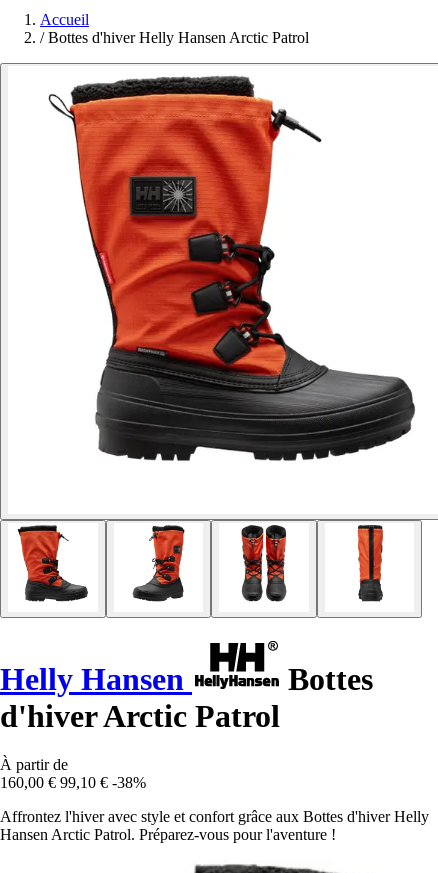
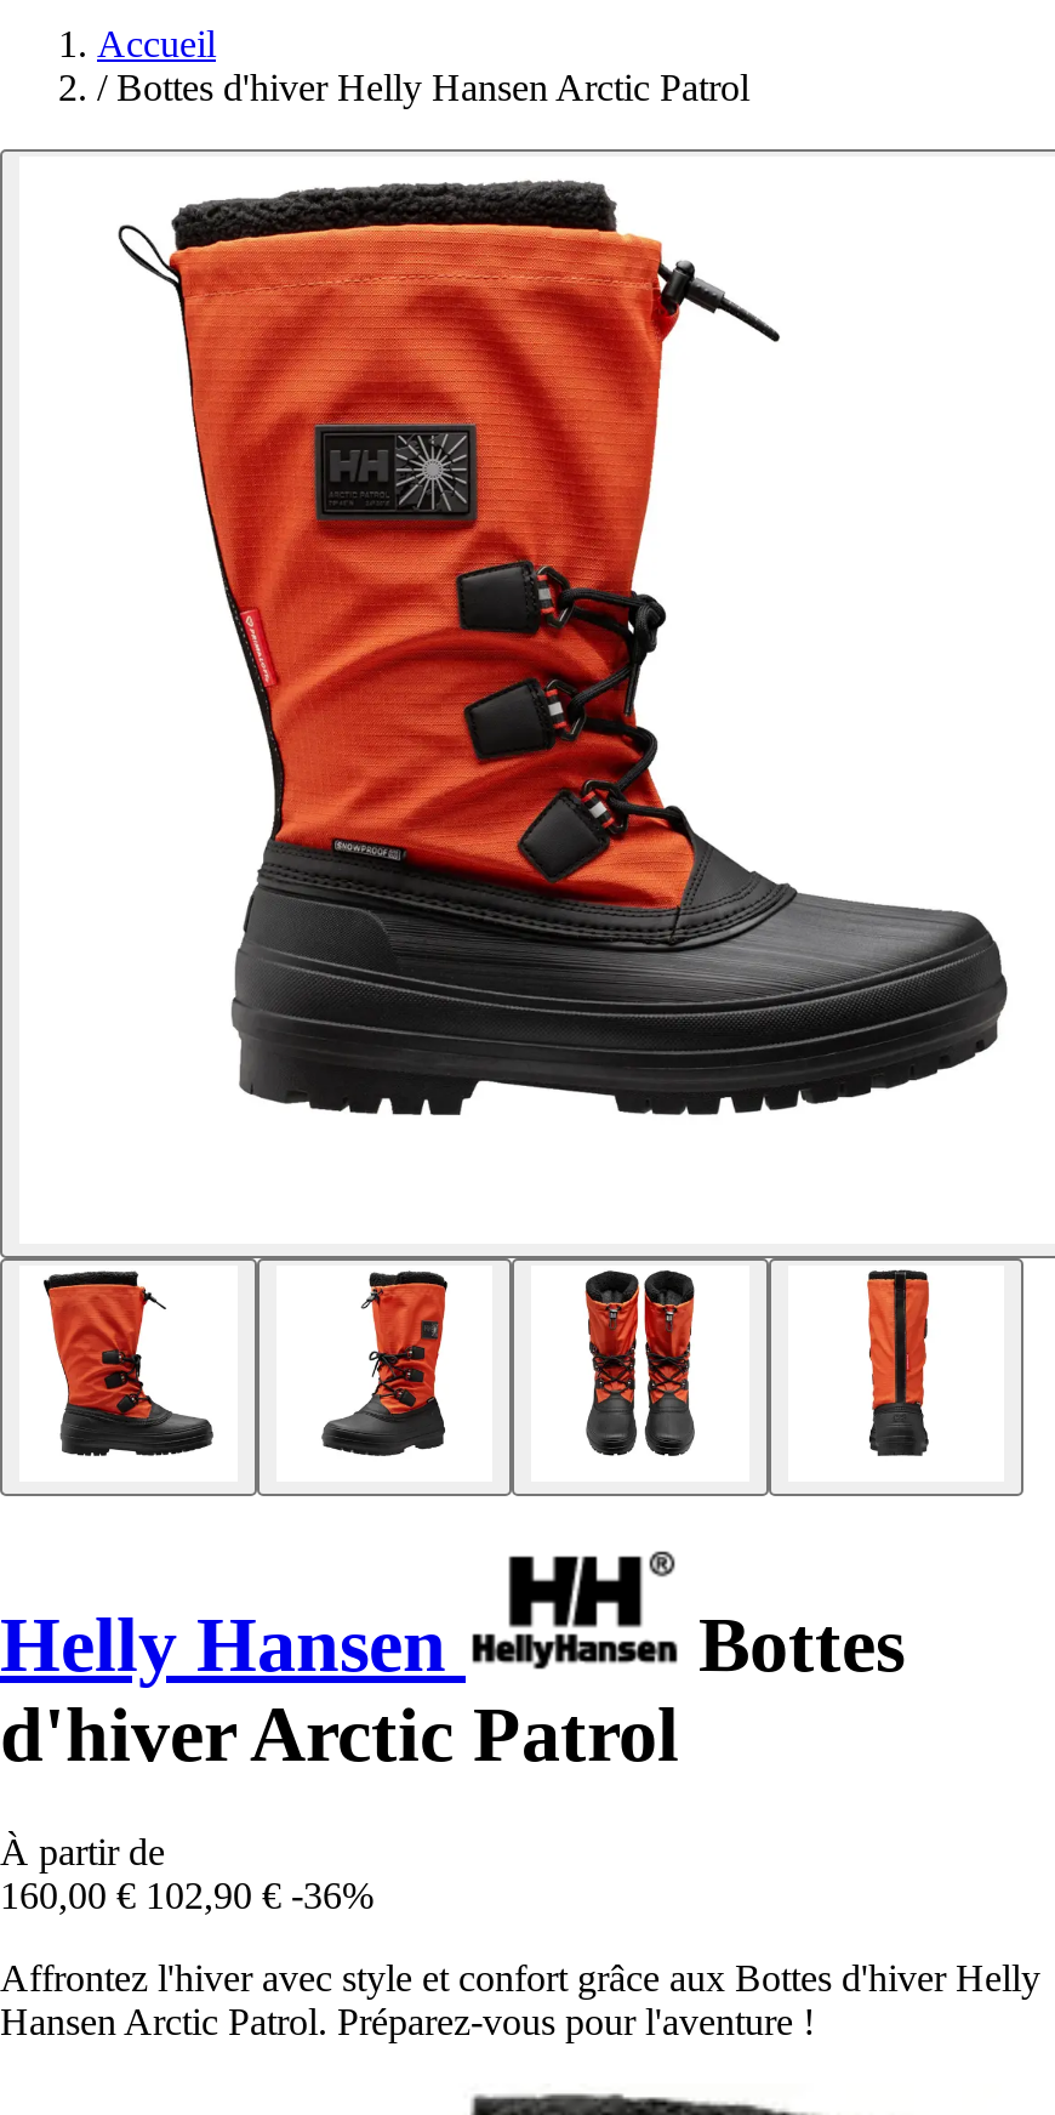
- 160,00 € 99,10 € -38%
+ 160,00 € 102,90 € -36%
